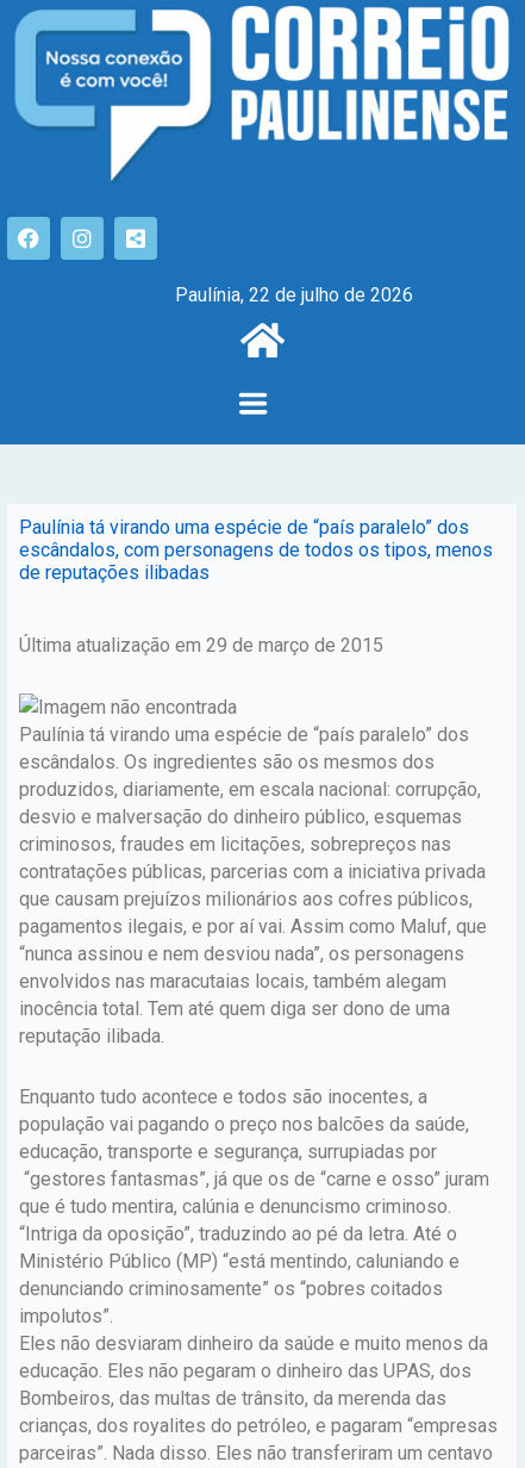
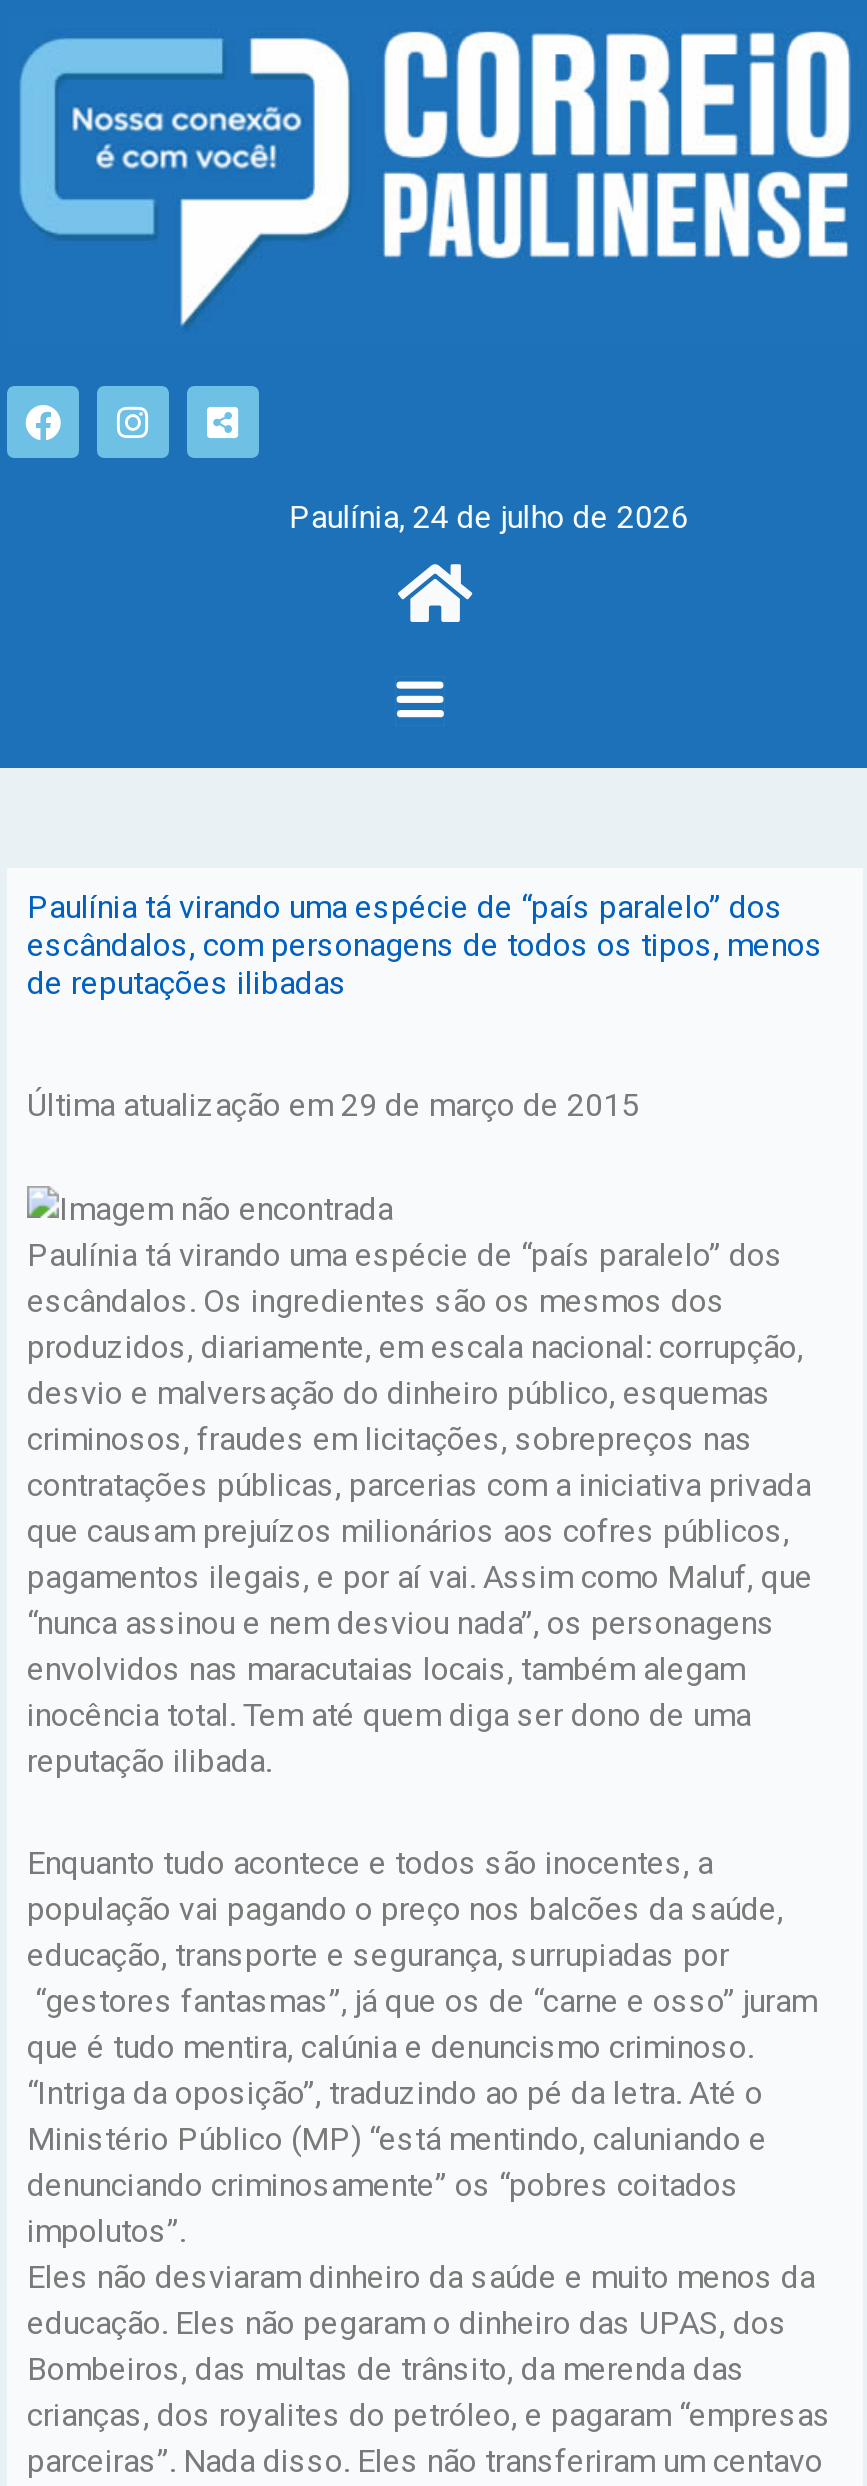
- Paulínia, 22 de julho de 2026
+ Paulínia, 24 de julho de 2026
